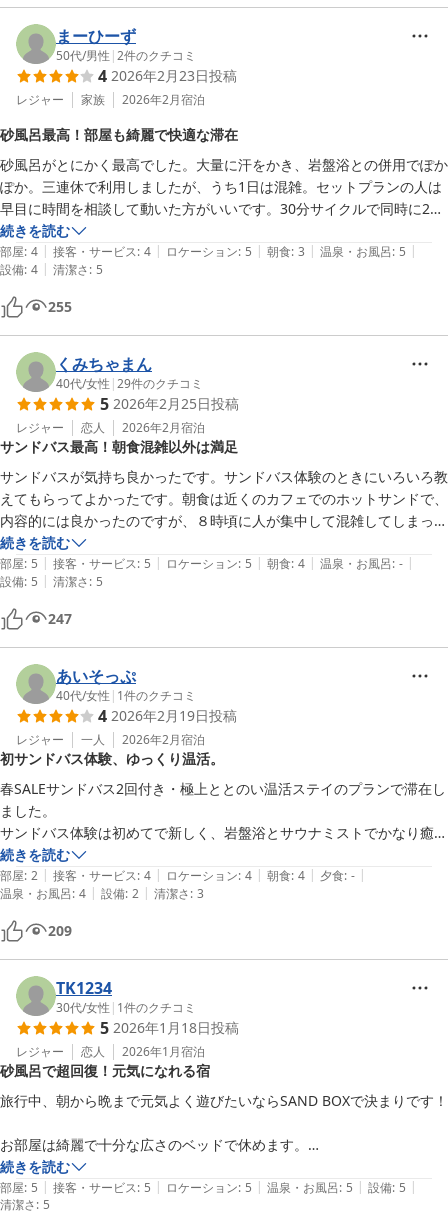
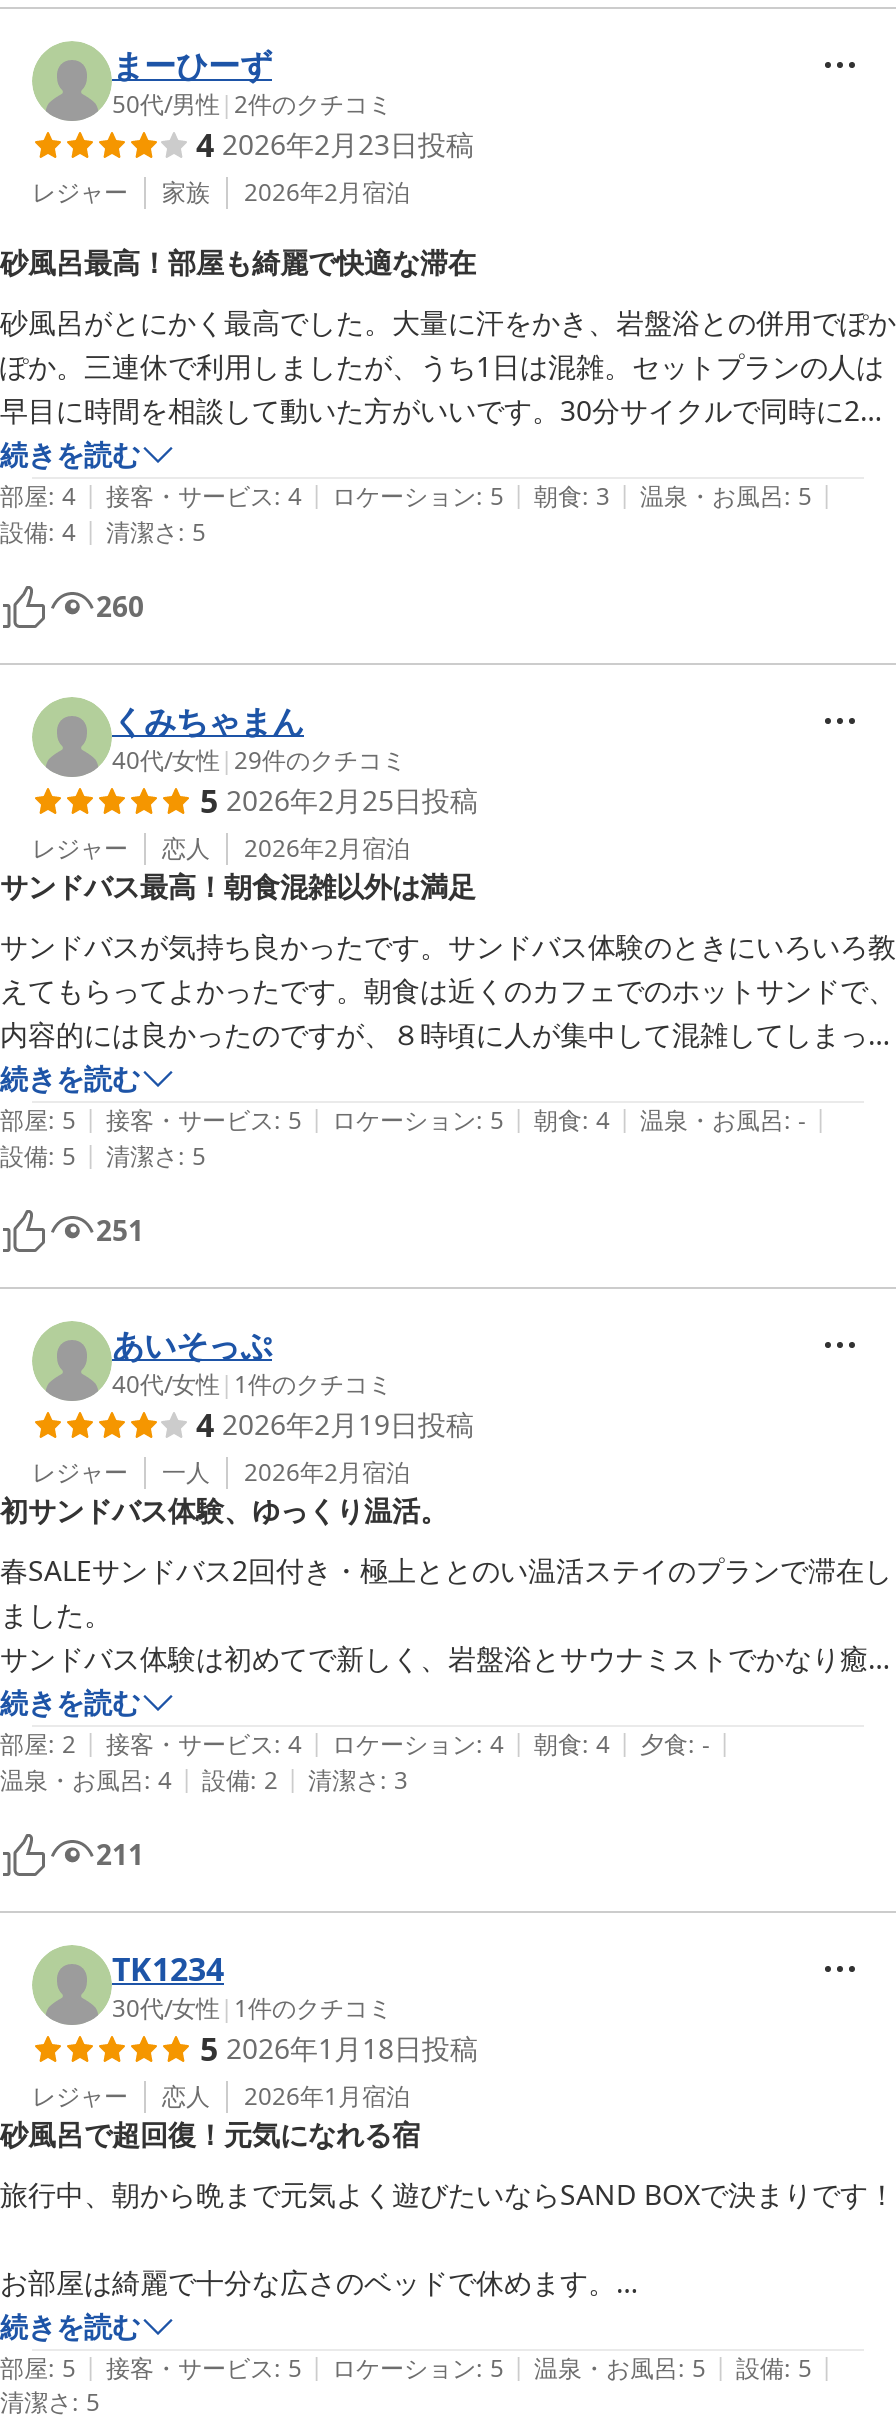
- 255
+ 260

- 247
+ 251

- 209
+ 211
